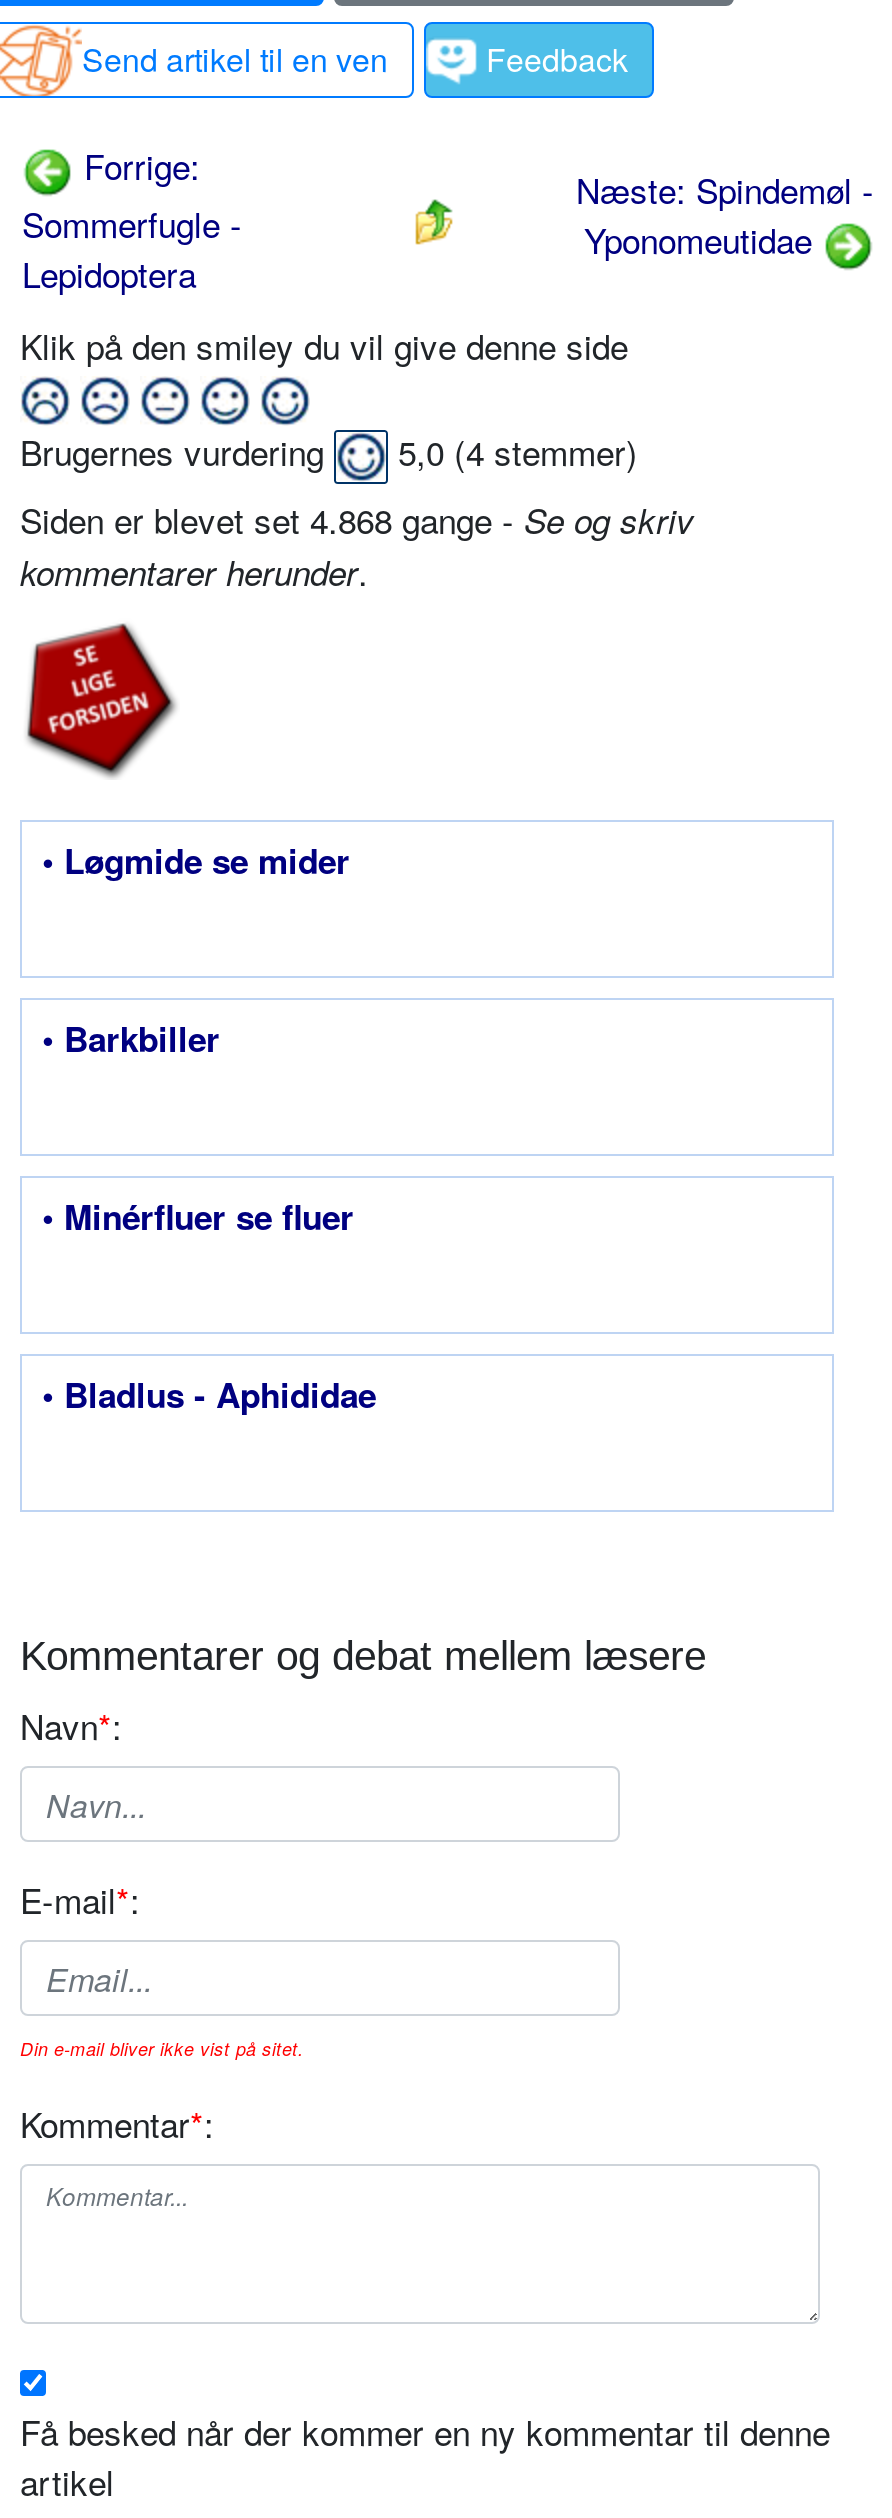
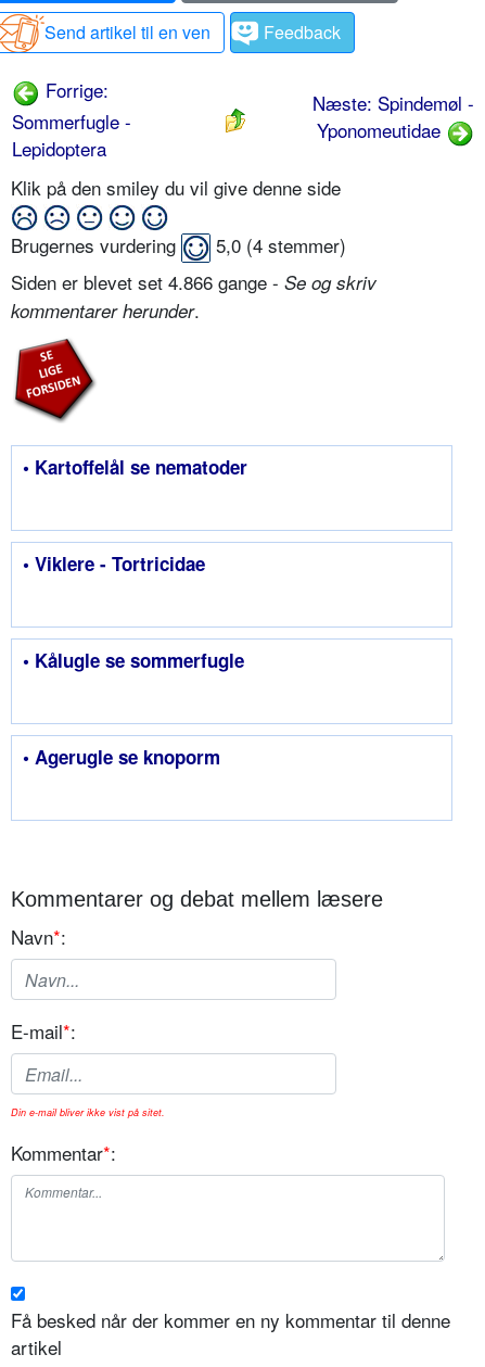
- Siden er blevet set 4.868 gange - Se og skriv
+ Siden er blevet set 4.866 gange - Se og skriv

- • Løgmide se mider
+ • Kartoffelål se nematoder

- • Barkbiller
+ • Viklere - Tortricidae

- • Minérfluer se fluer
+ • Kålugle se sommerfugle

- • Bladlus - Aphididae
+ • Agerugle se knoporm
